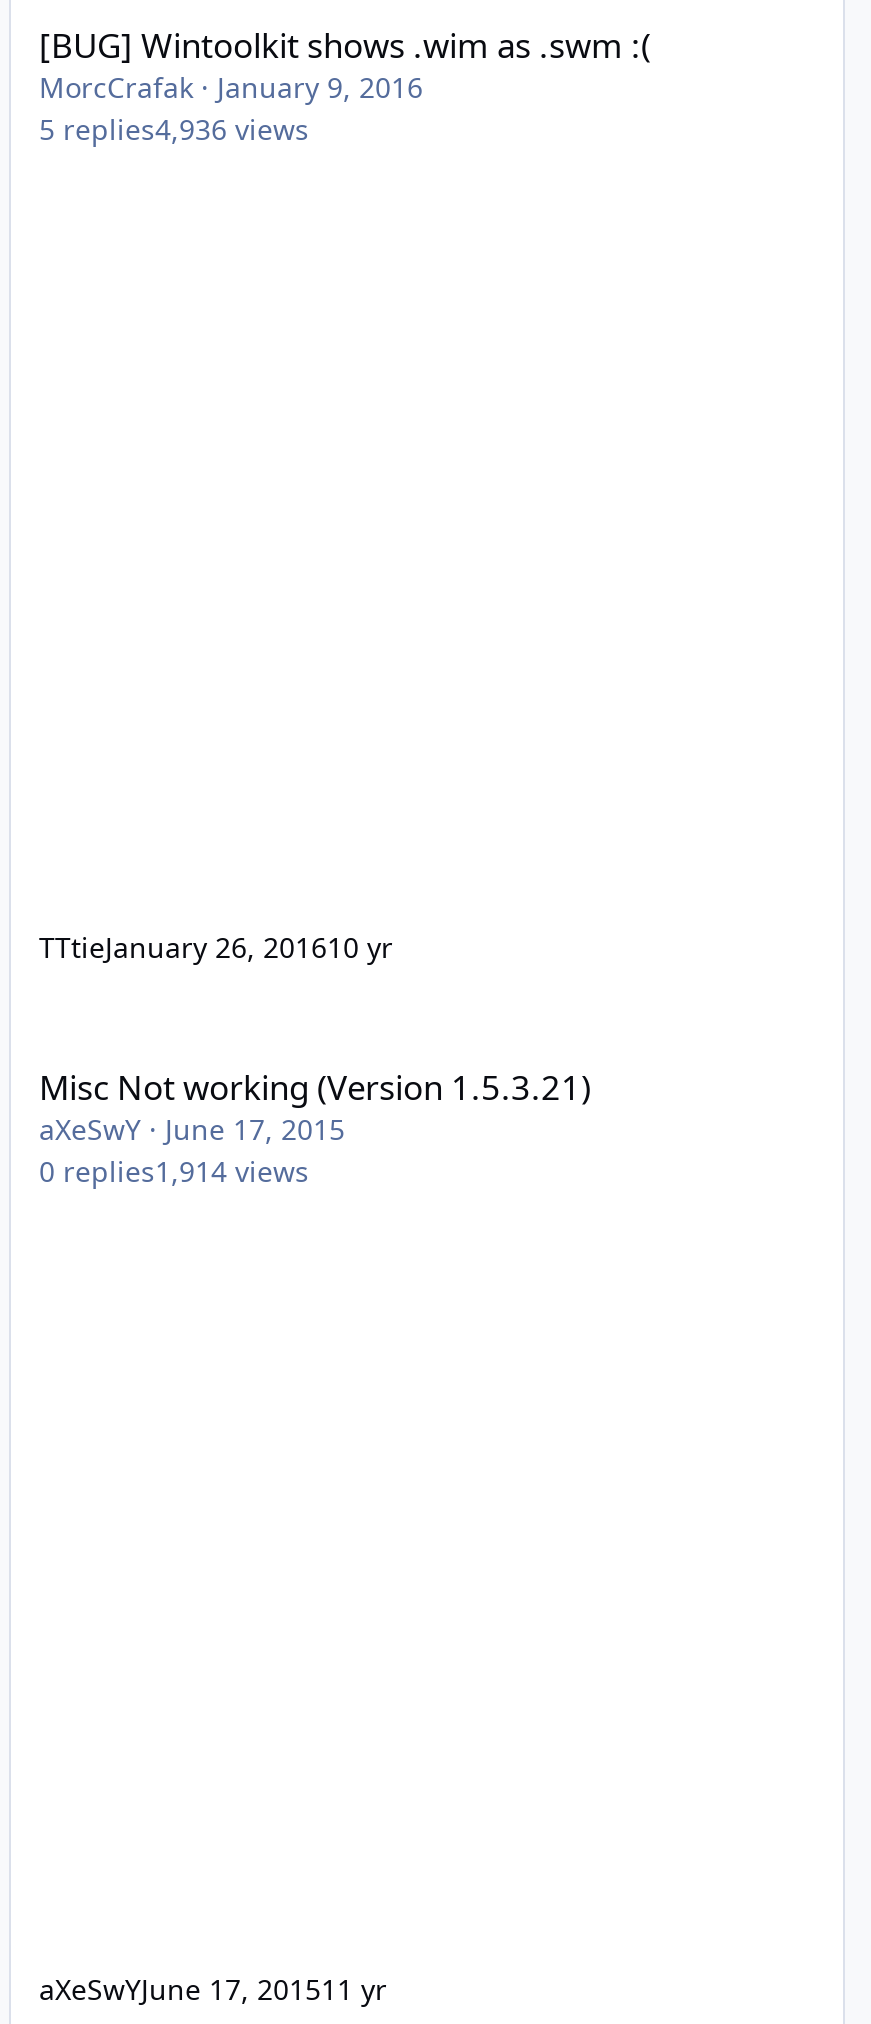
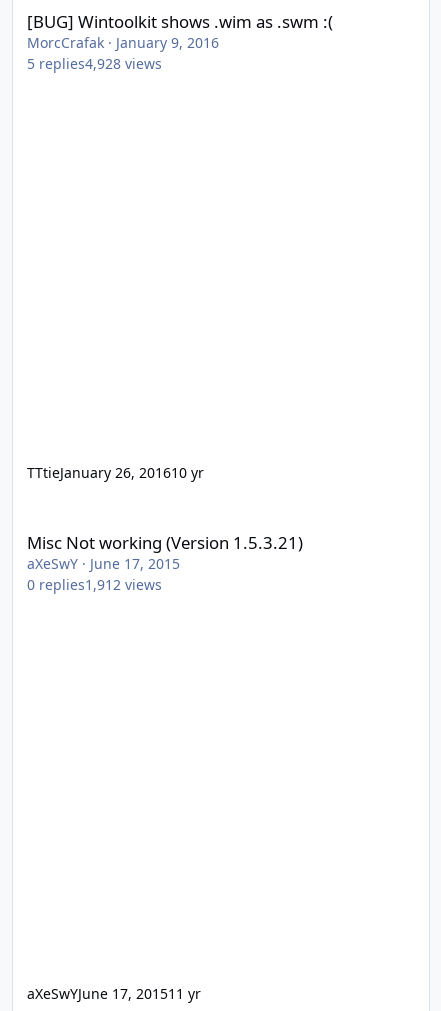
- 5 replies4,936 views
+ 5 replies4,928 views

- 0 replies1,914 views
+ 0 replies1,912 views
